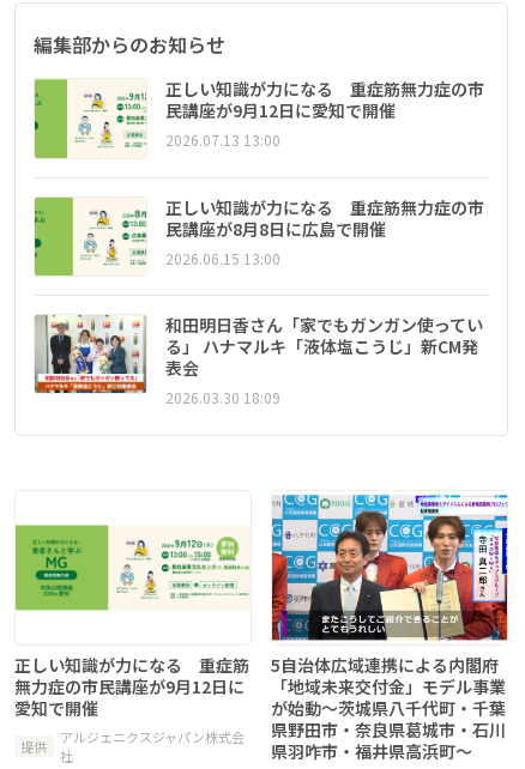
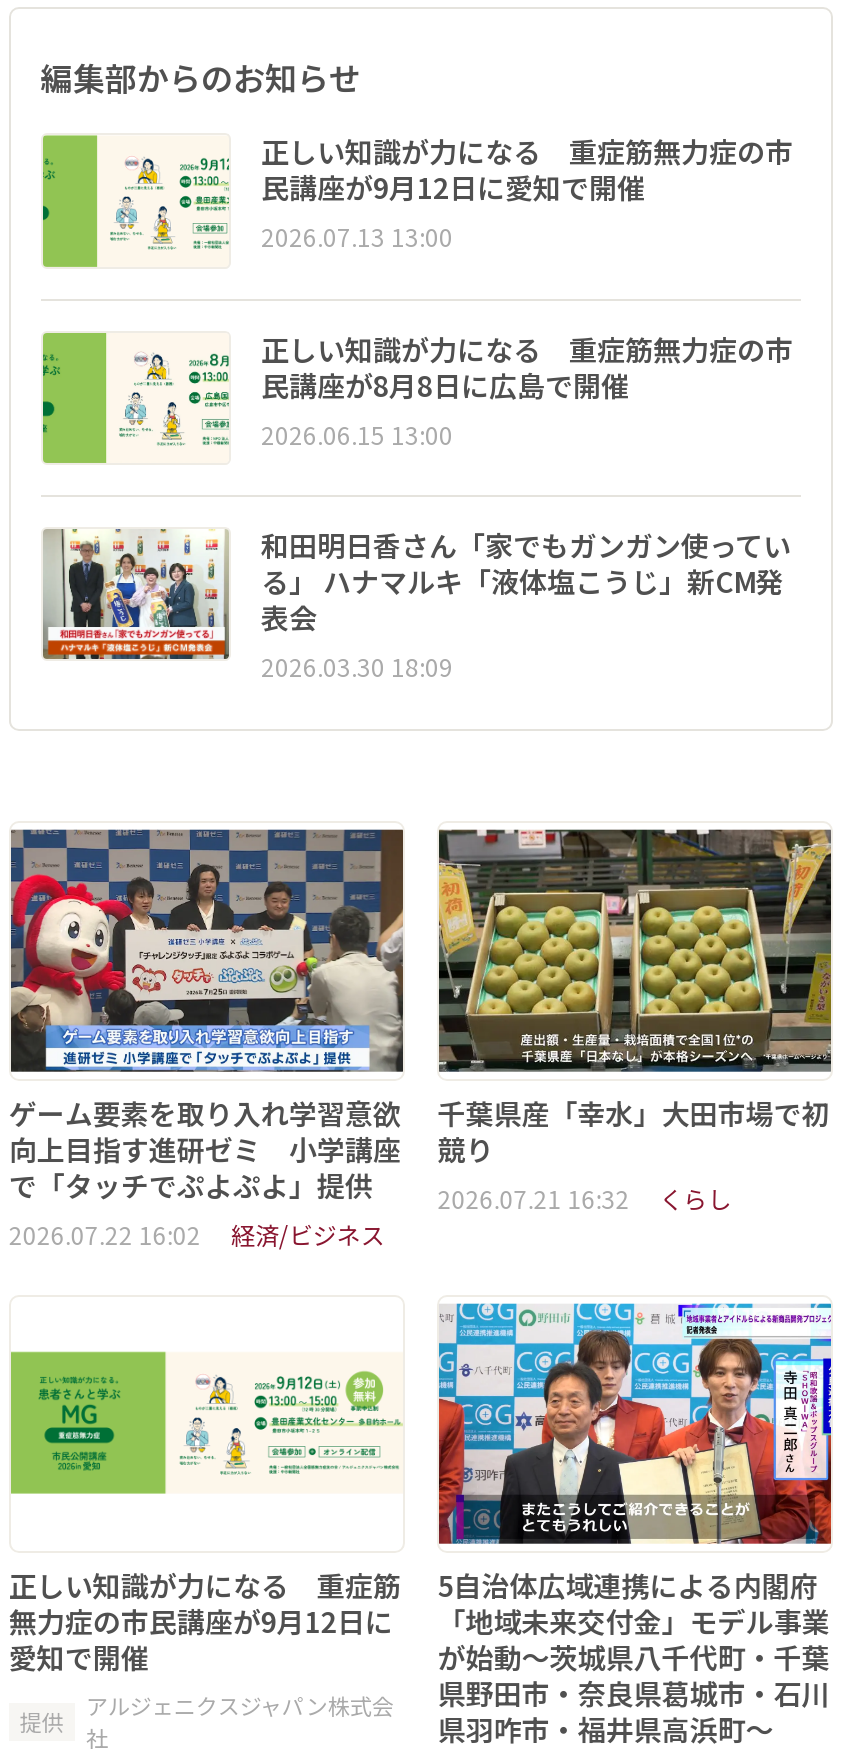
+ [image]
+ ゲーム要素を取り入れ学習意欲
+ 向上目指す進研ゼミ 小学講座
+ で「タッチでぷよぷよ」提供
+ 2026.07.22 16:02
+ 経済/ビジネス

+ [image]
+ 千葉県産「幸水」大田市場で初
+ 競り
+ 2026.07.21 16:32
+ くらし
